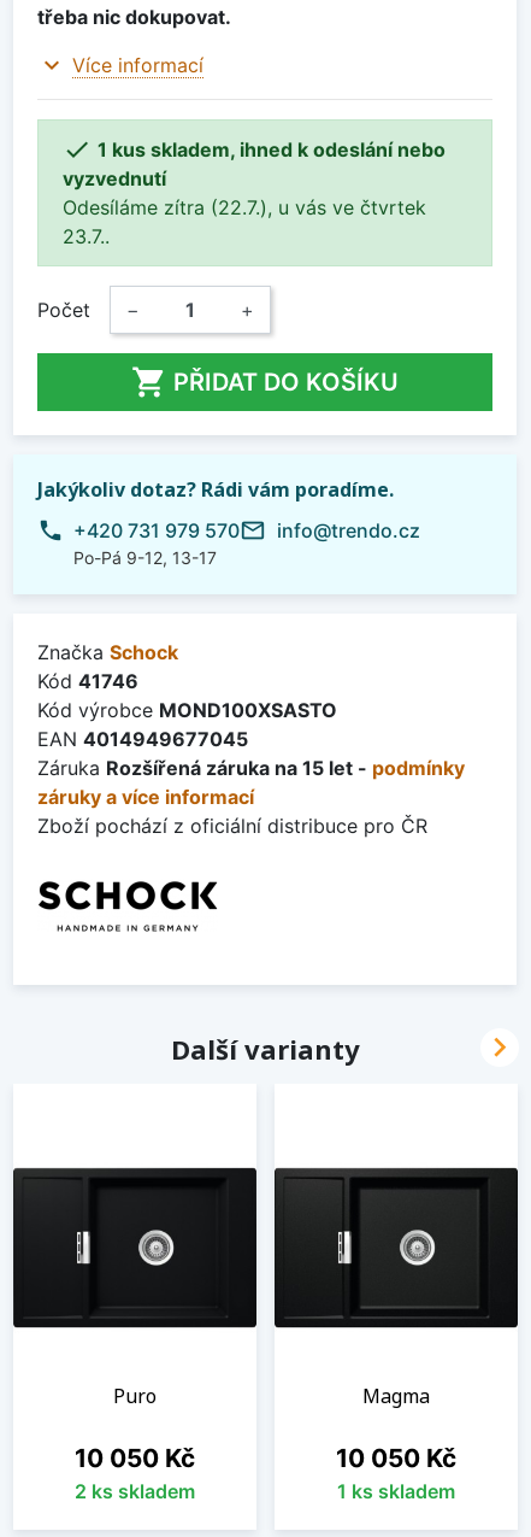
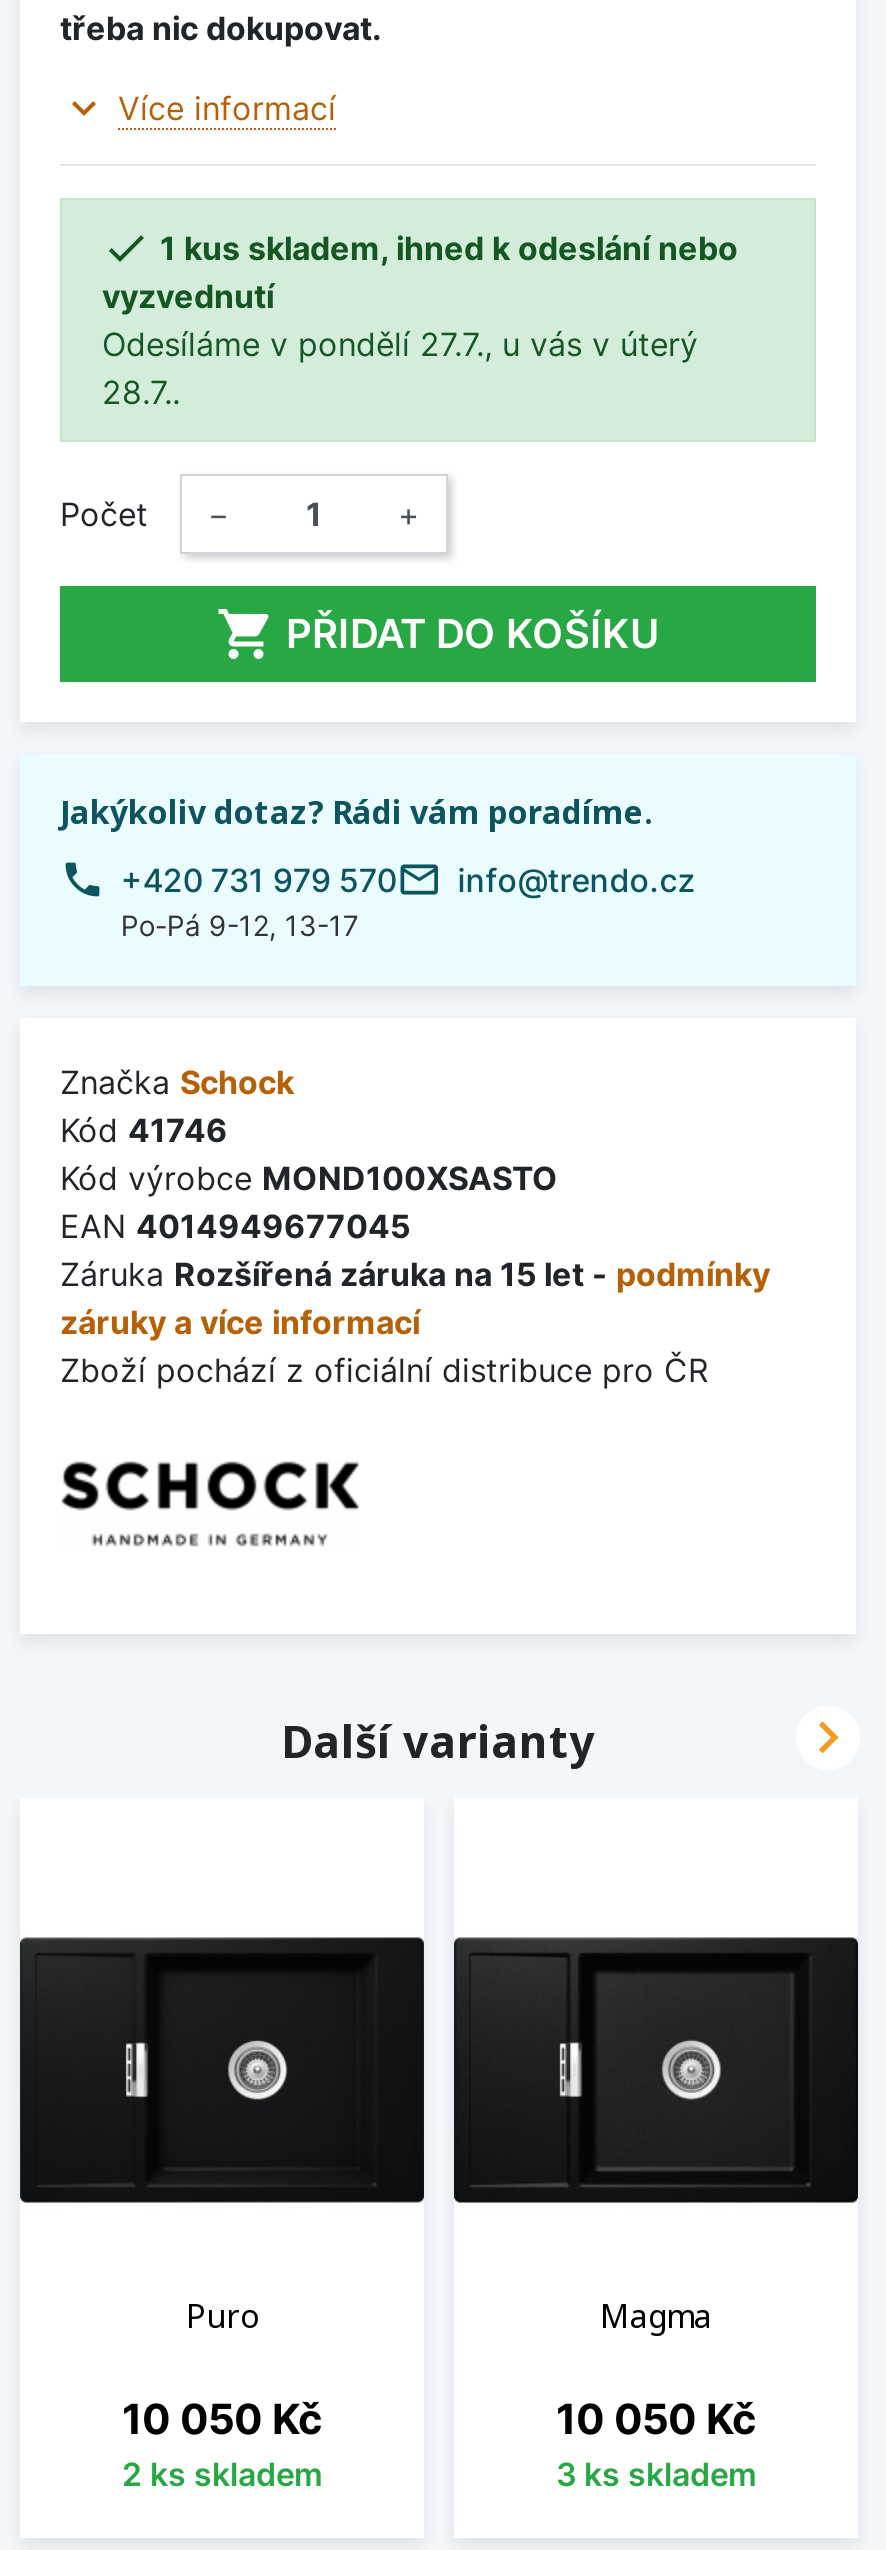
- Odesíláme zítra (22.7.), u vás ve čtvrtek
- 23.7..
+ Odesíláme v pondělí 27.7., u vás v úterý
+ 28.7..

- 1 ks skladem
+ 3 ks skladem
